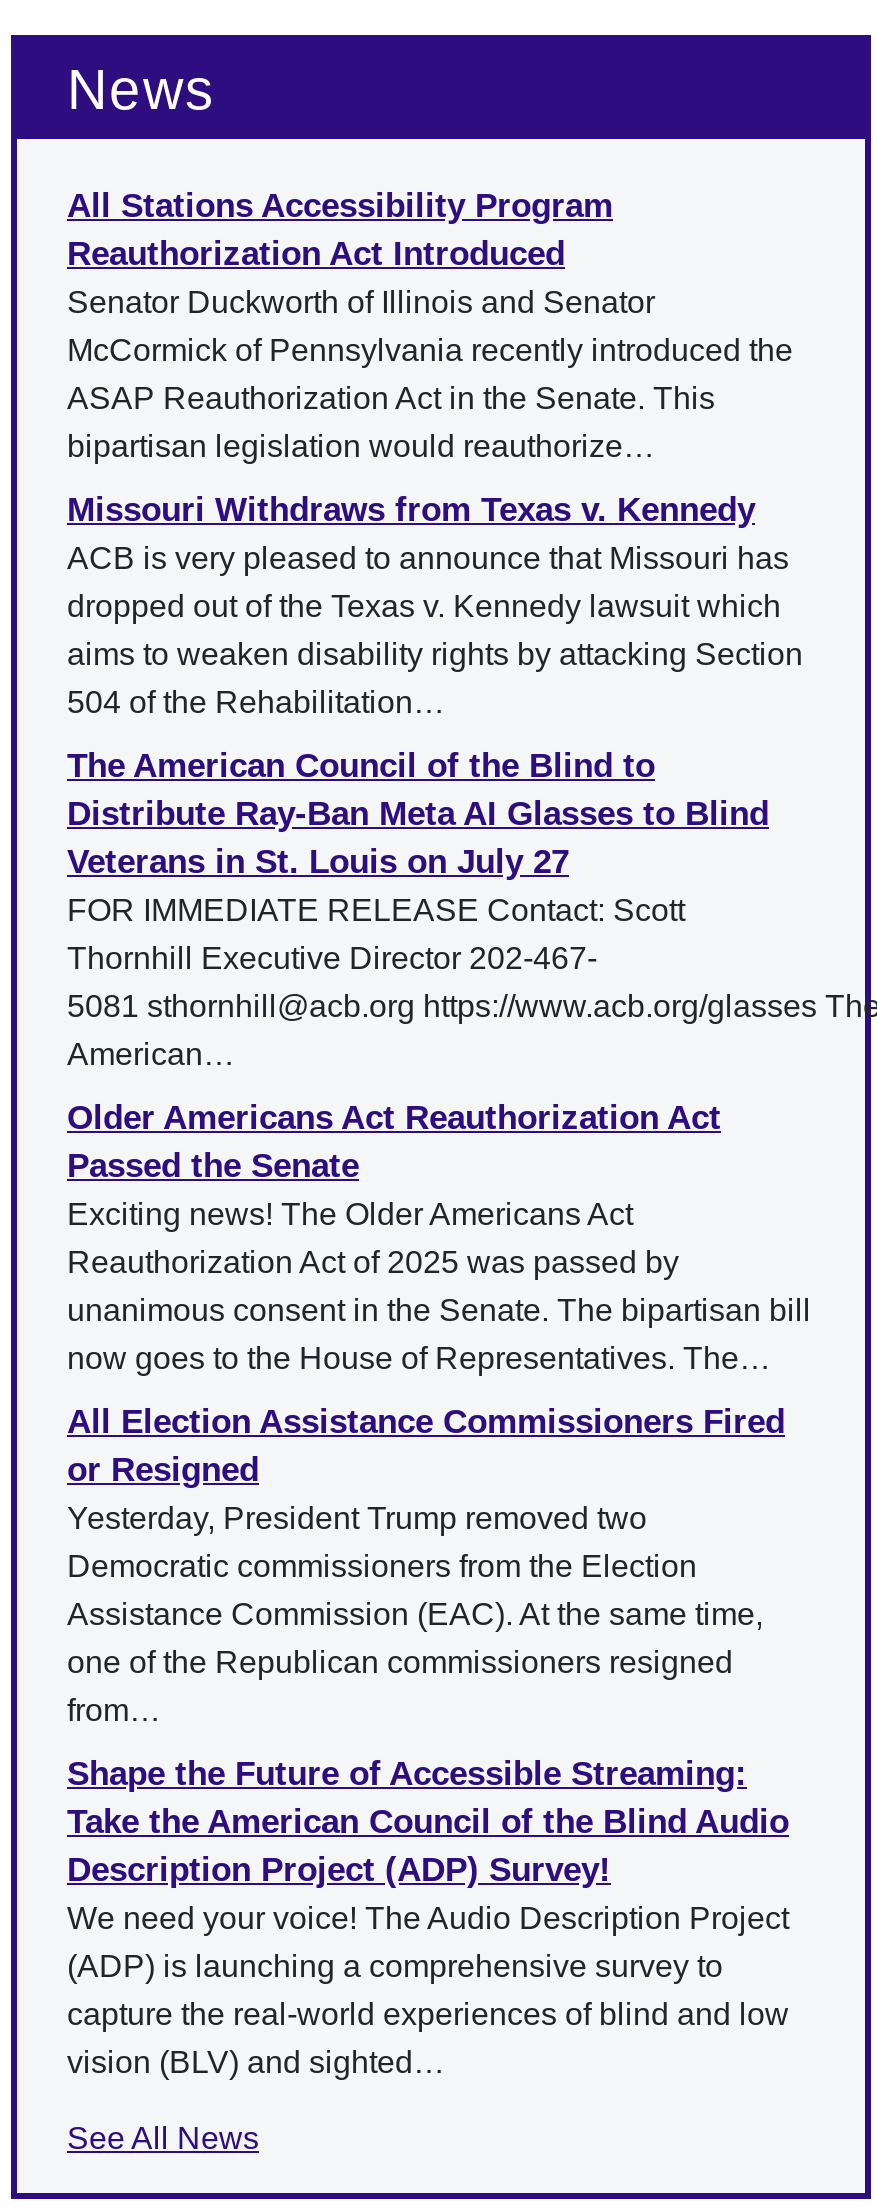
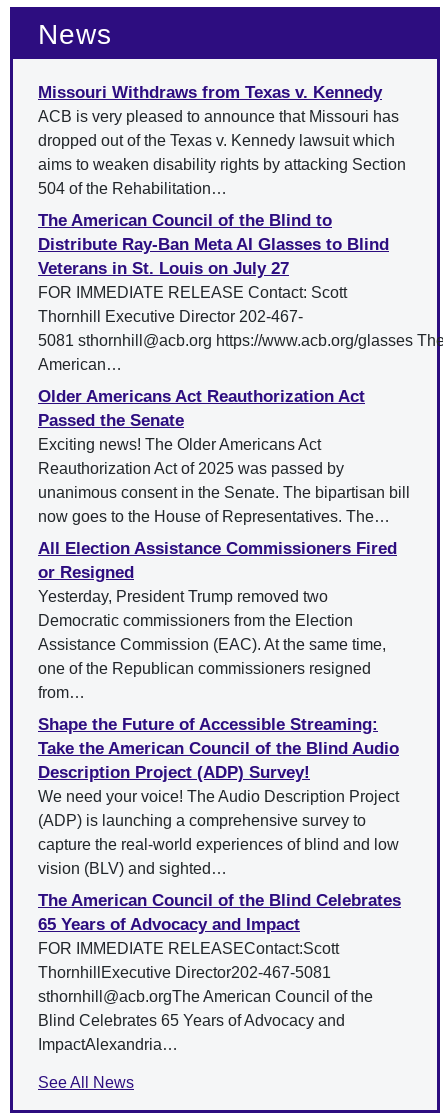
- All Stations Accessibility Program
- Reauthorization Act Introduced
- Senator Duckworth of Illinois and Senator
- McCormick of Pennsylvania recently introduced the
- ASAP Reauthorization Act in the Senate. This
- bipartisan legislation would reauthorize…

moved up: Missouri Withdraws from Texas v. Kennedy | ACB is very pleased to announce that Missouri has | dropped out of the Texas v. Kennedy lawsuit which | ... | capture the real-world experiences of blind and low | vision (BLV) and sighted…

+ The American Council of the Blind Celebrates
+ 65 Years of Advocacy and Impact
+ FOR IMMEDIATE RELEASEContact:Scott
+ ThornhillExecutive Director202-467-5081
+ sthornhill@acb.orgThe American Council of the
+ Blind Celebrates 65 Years of Advocacy and
+ ImpactAlexandria…
